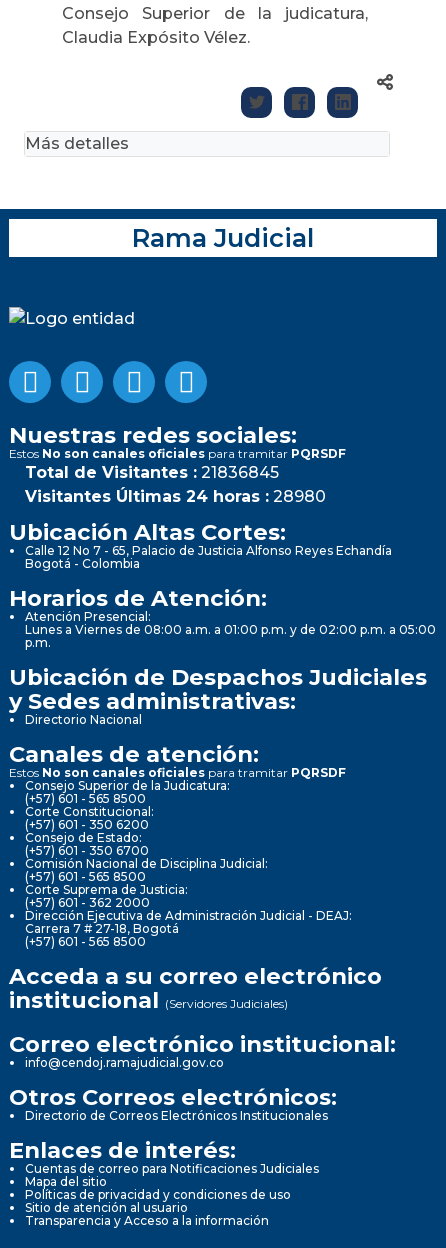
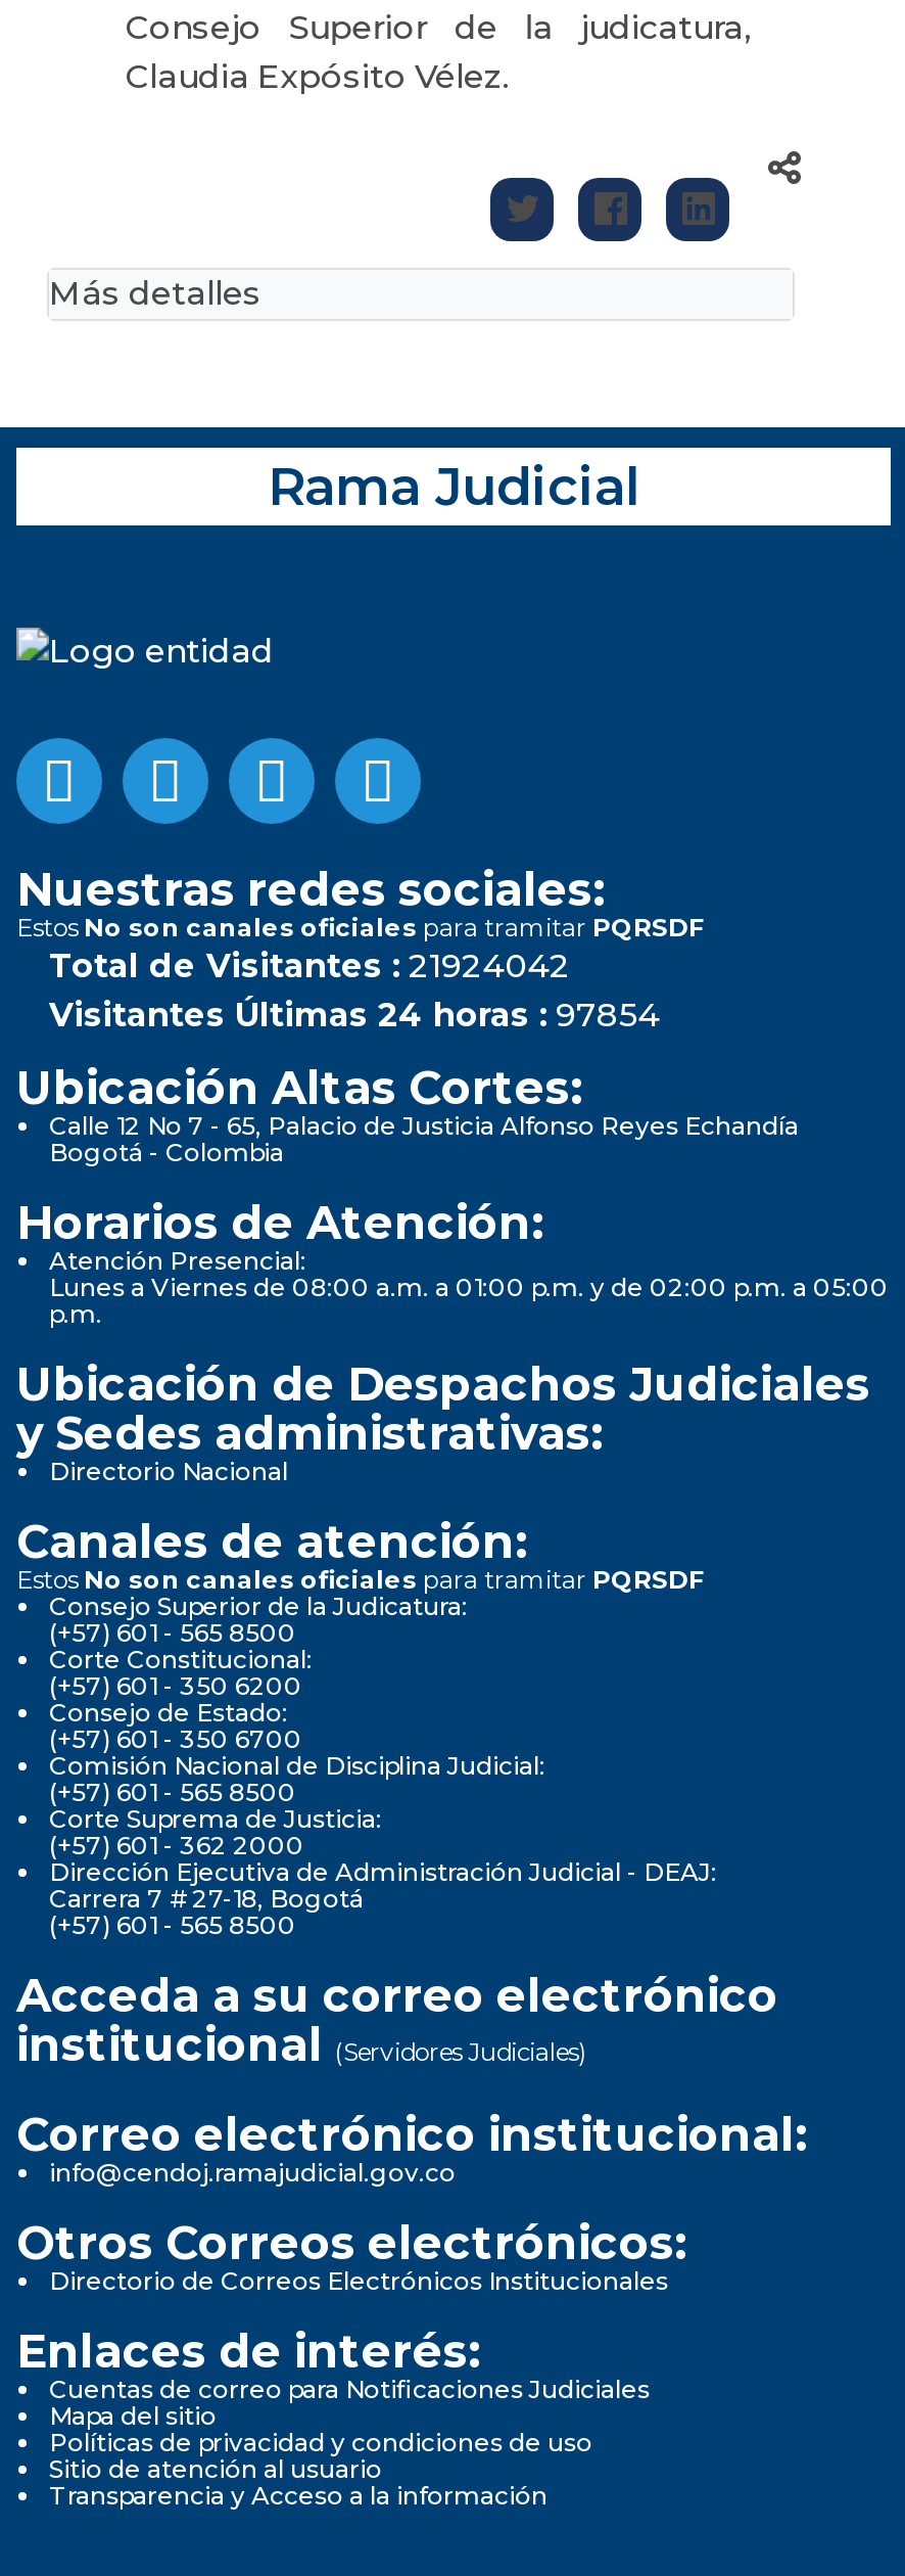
- Total de Visitantes : 21836845
+ Total de Visitantes : 21924042

- Visitantes Últimas 24 horas : 28980
+ Visitantes Últimas 24 horas : 97854
